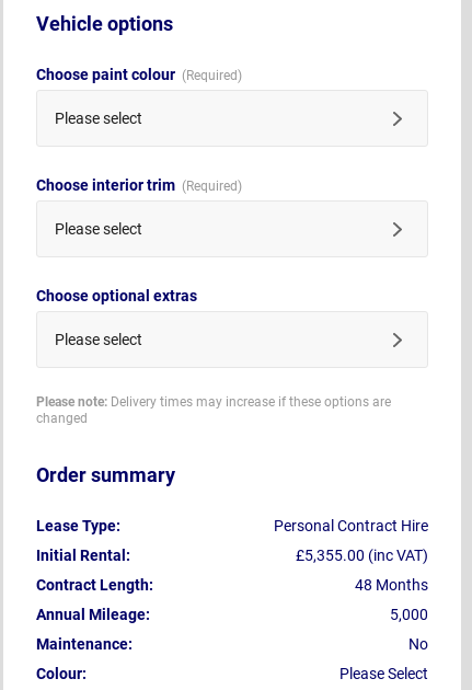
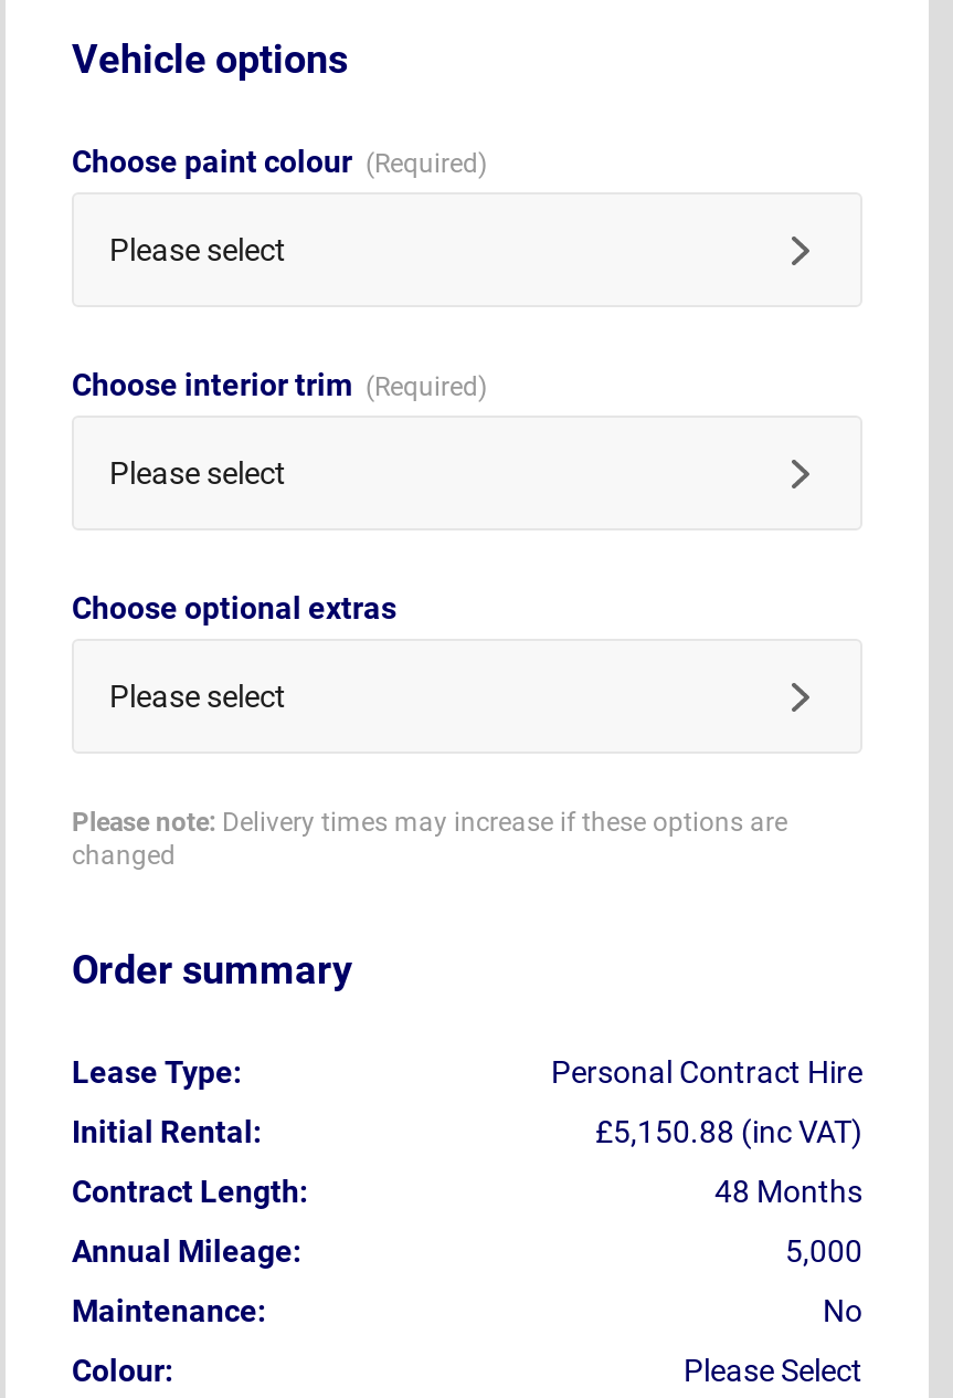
- £5,355.00 (inc VAT)
+ £5,150.88 (inc VAT)
